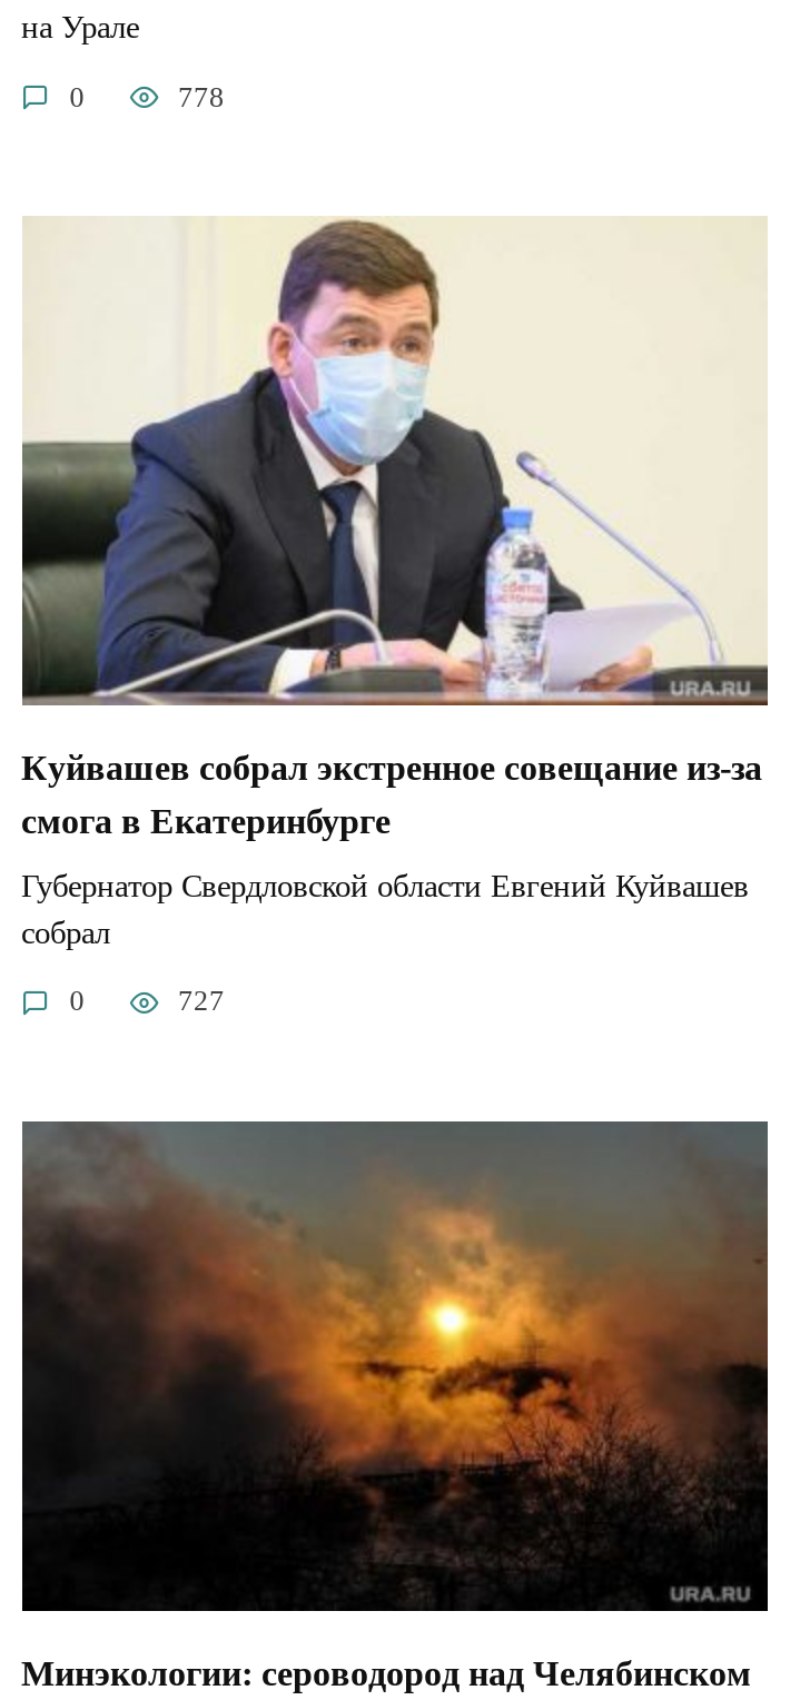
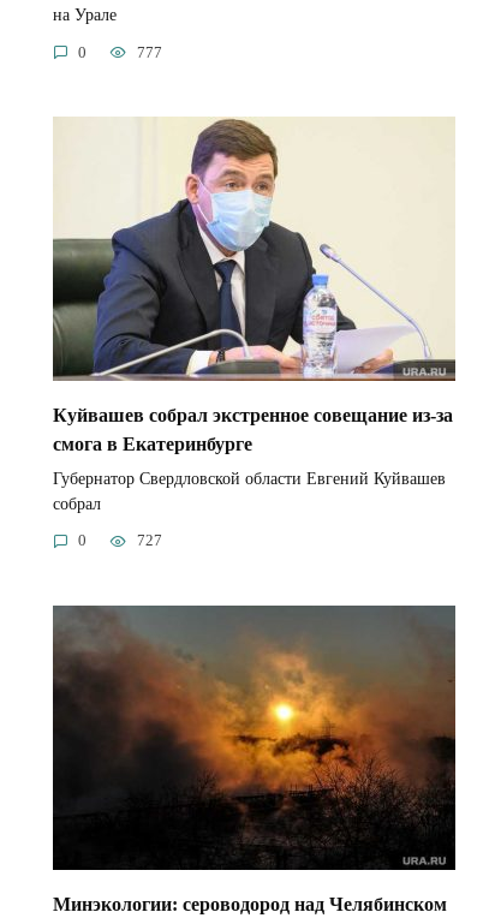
- 778
+ 777
